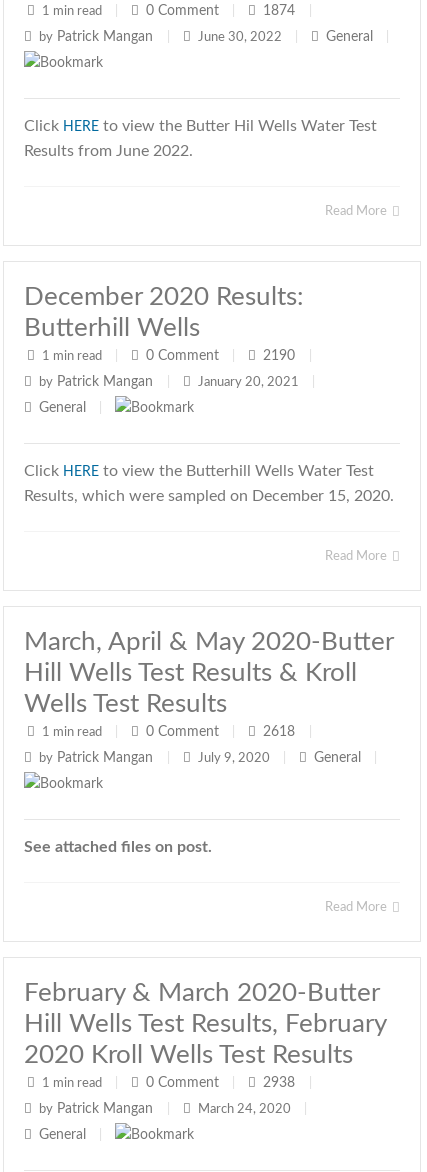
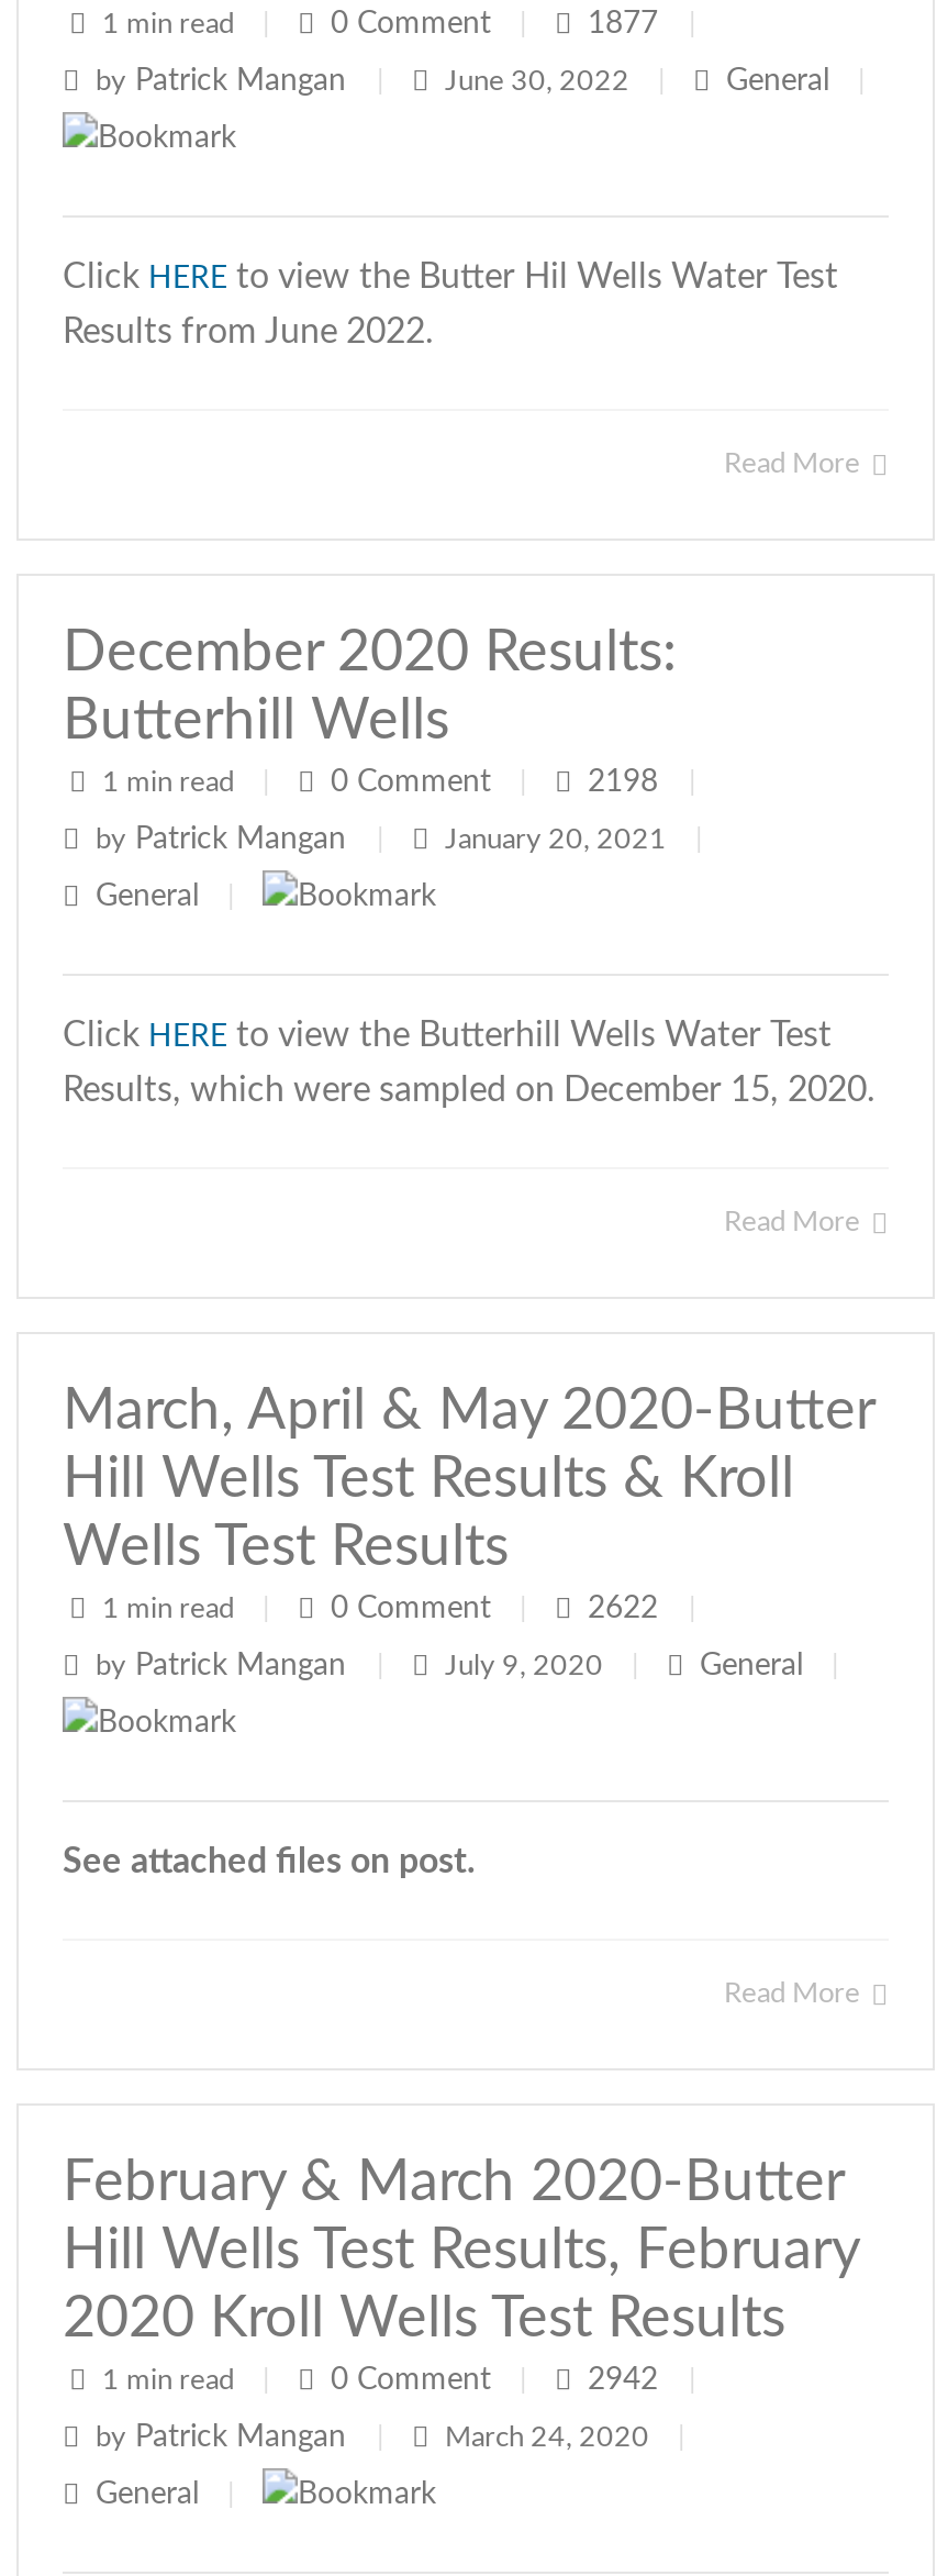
- 1874
+ 1877

- 2190
+ 2198

- 2618
+ 2622

- 2938
+ 2942
